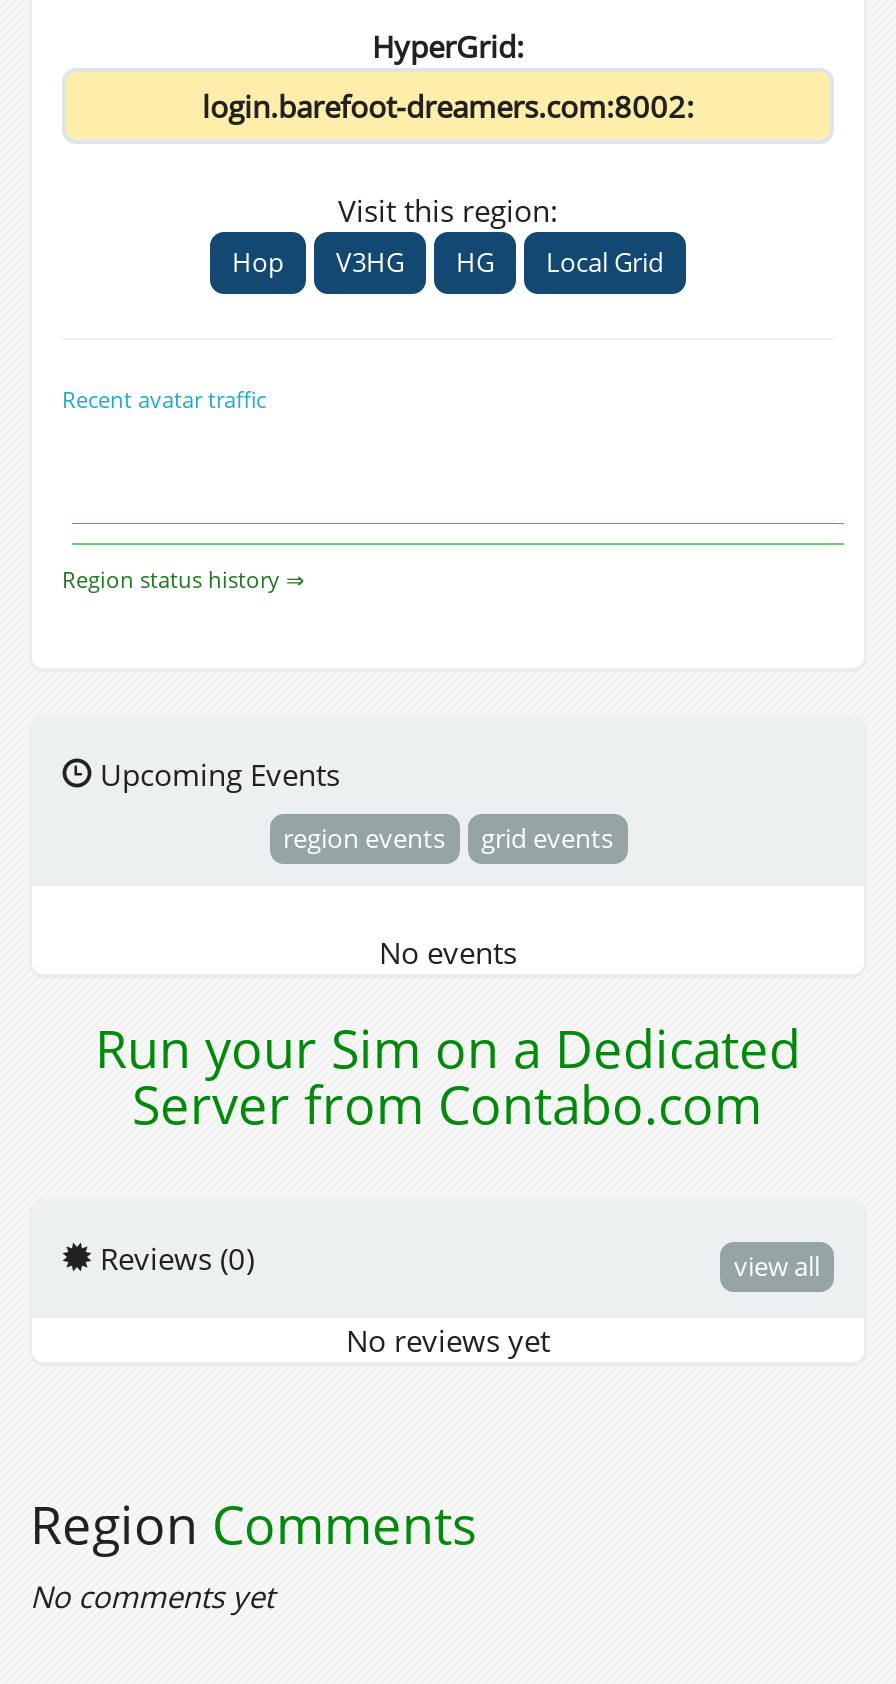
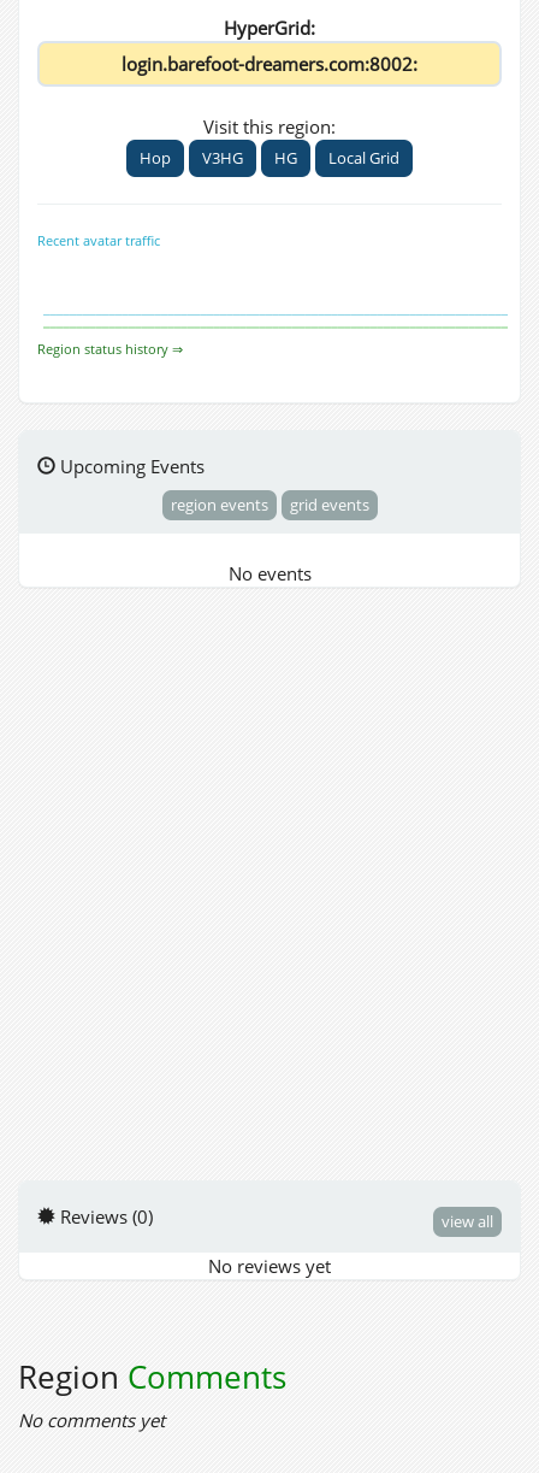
- Run your Sim on a Dedicated
- Server from Contabo.com
